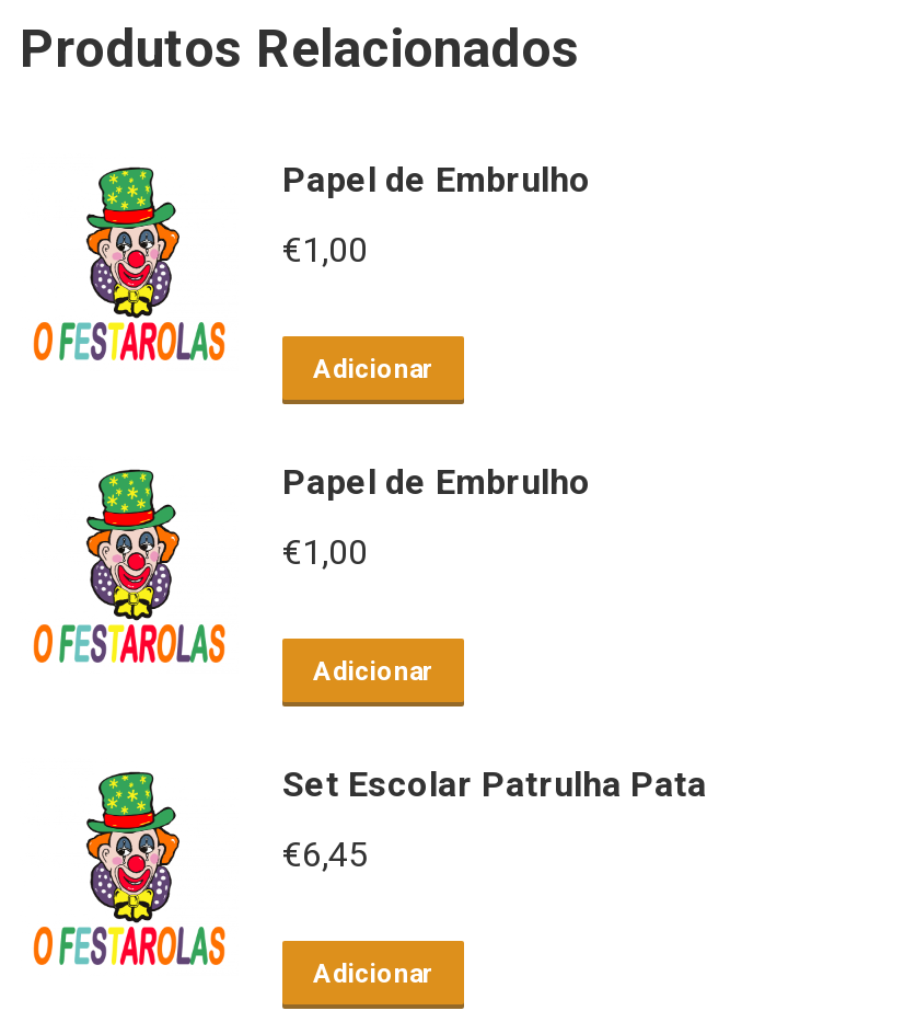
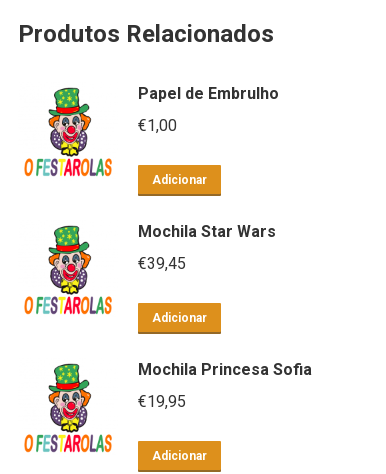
- Papel de Embrulho
+ Mochila Star Wars

- €1,00
+ €39,45

- Set Escolar Patrulha Pata
+ Mochila Princesa Sofia

- €6,45
+ €19,95
